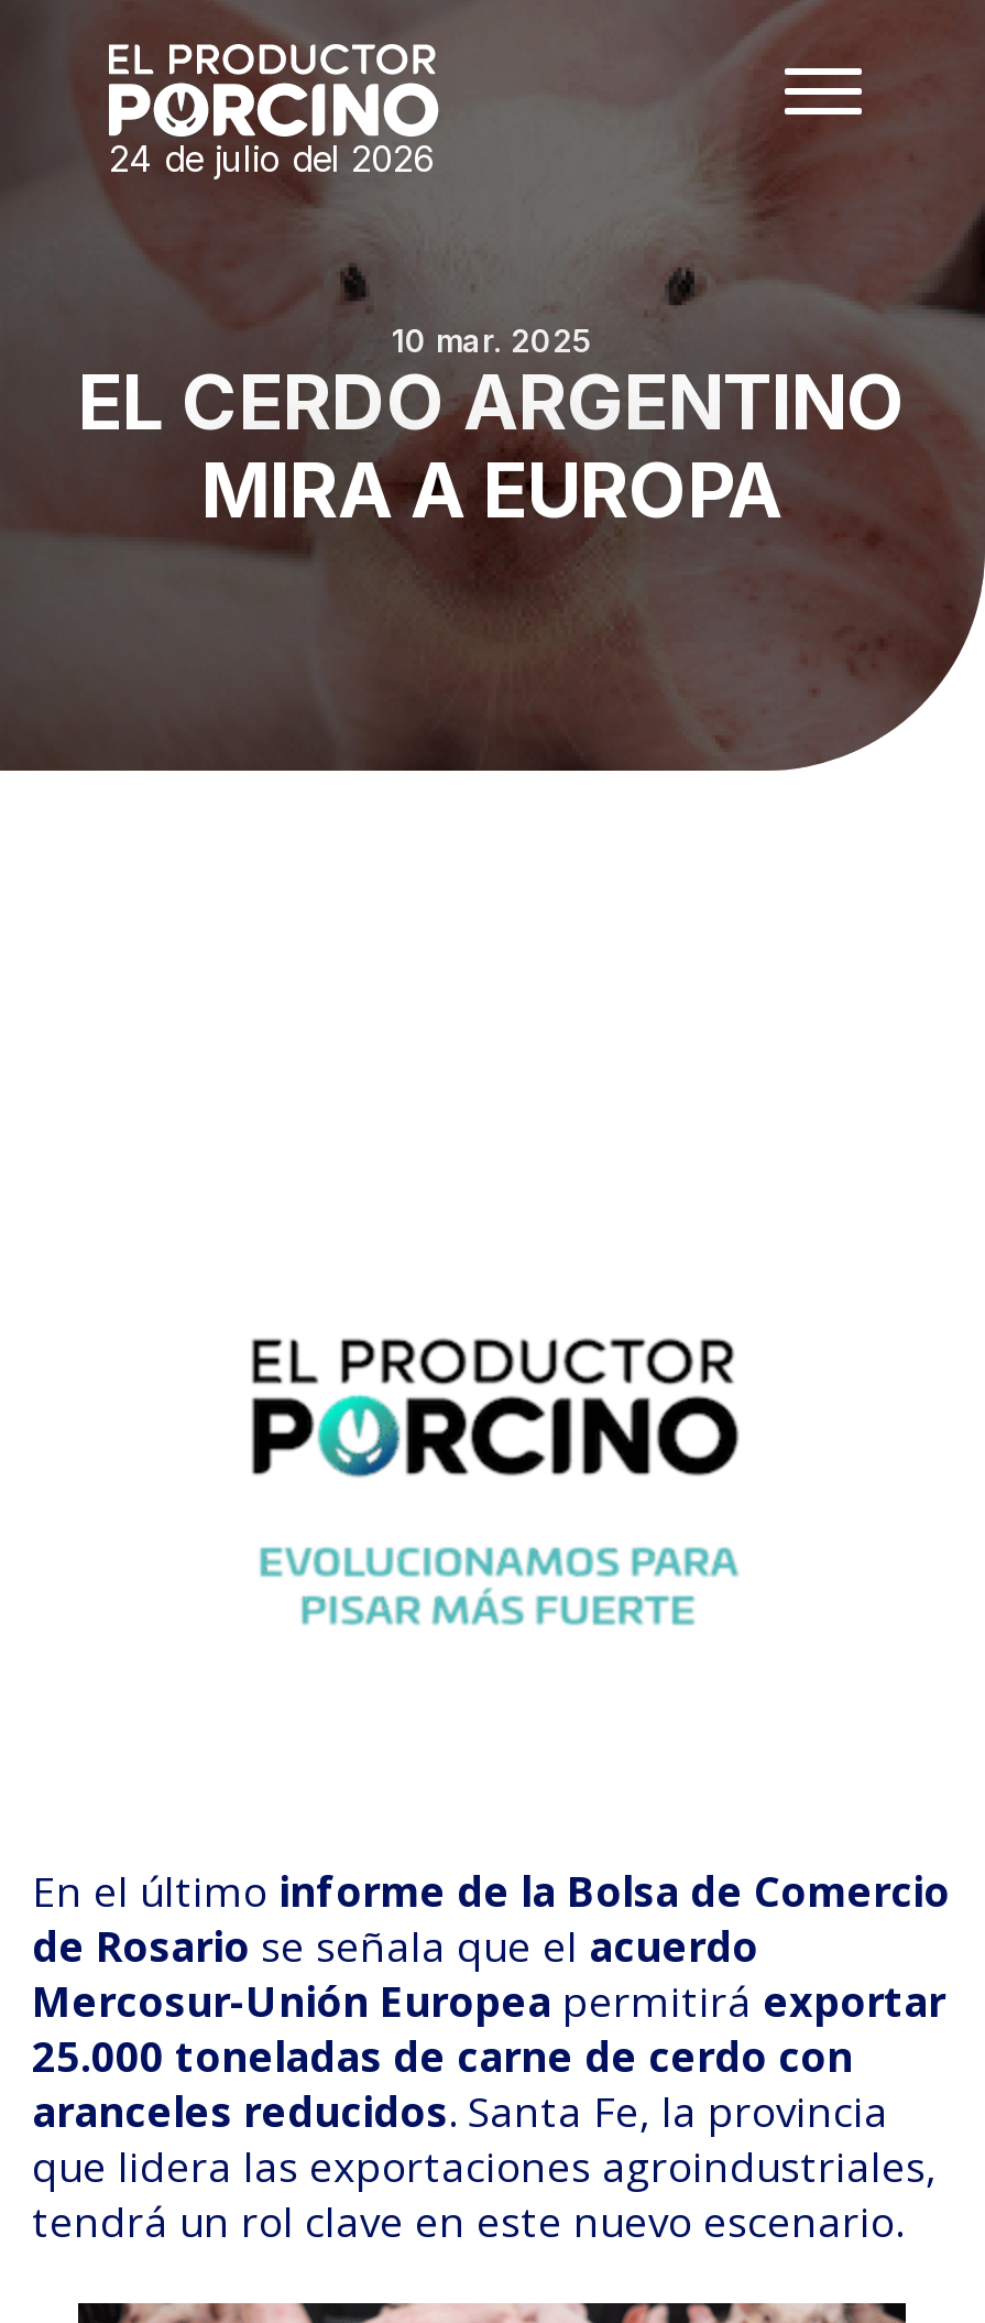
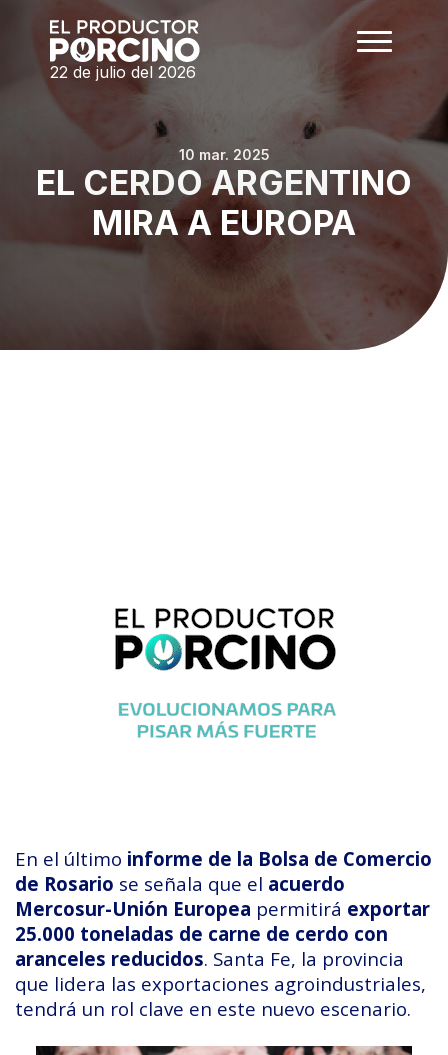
- 24 de julio del 2026
+ 22 de julio del 2026
